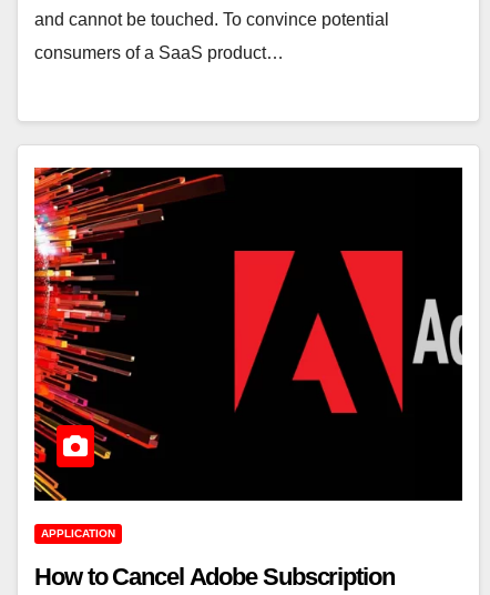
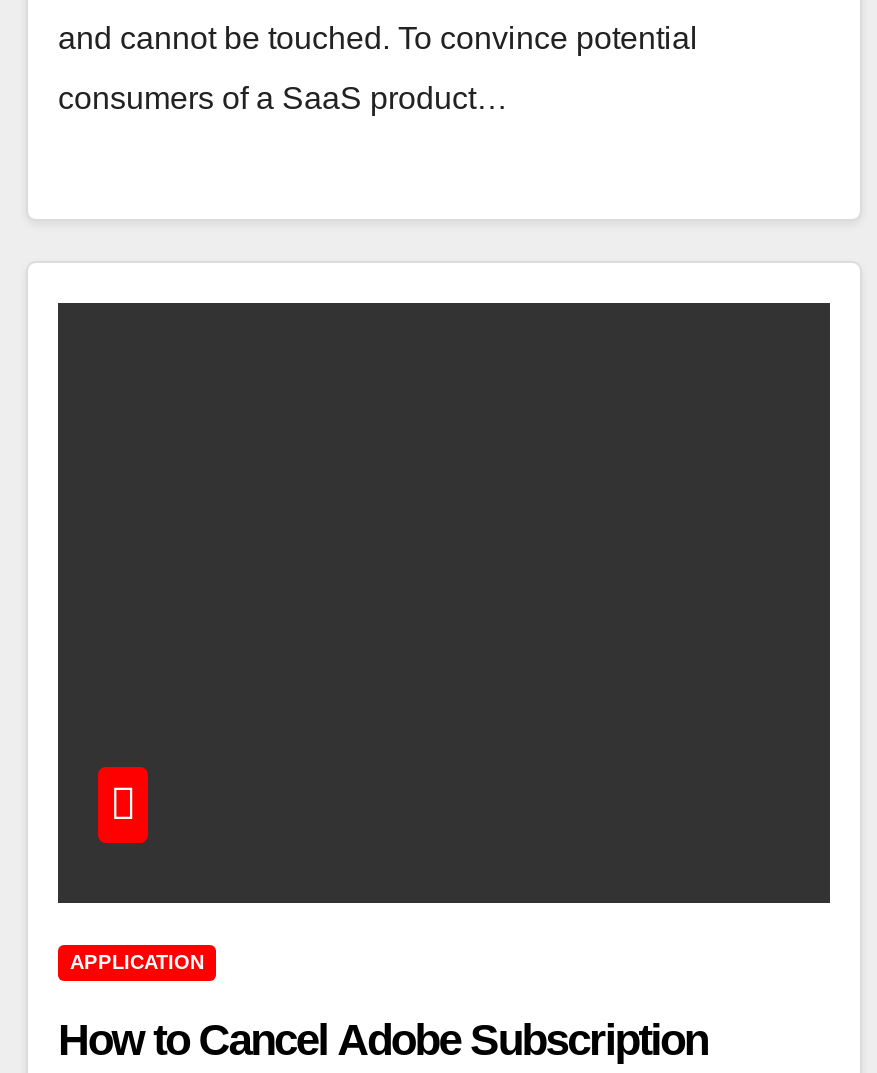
- [image]
